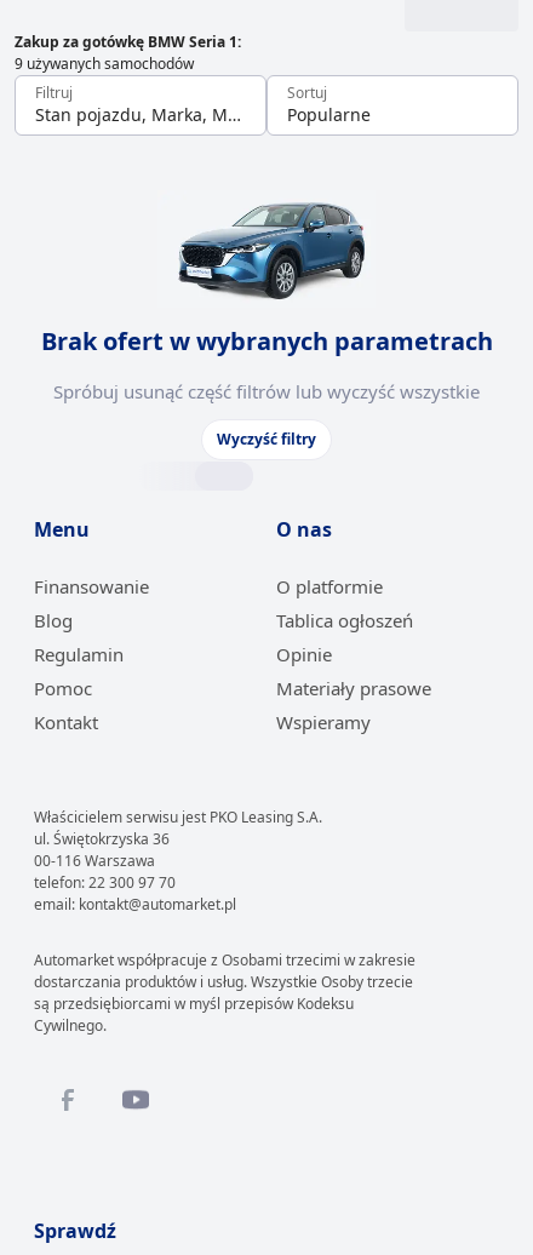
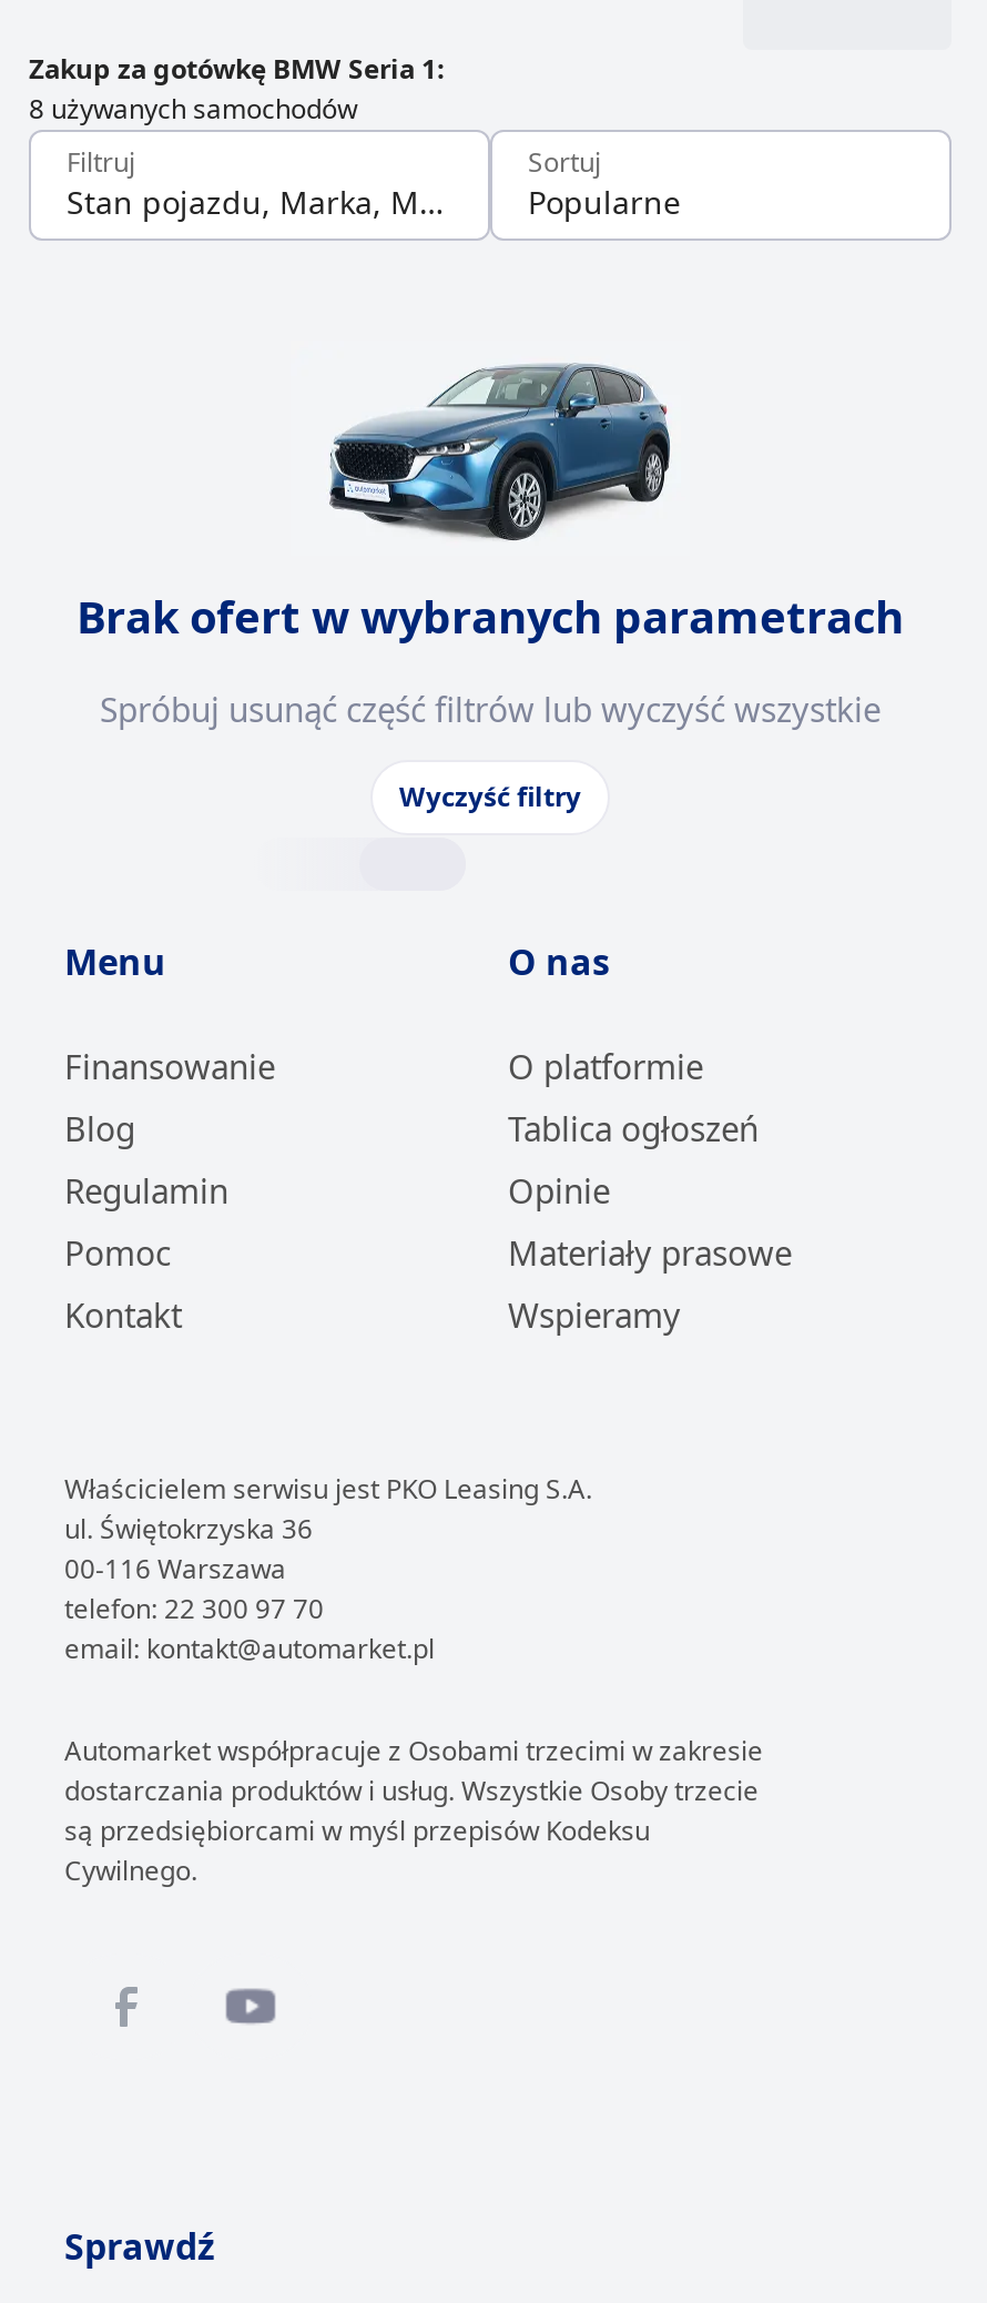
- 9 używanych samochodów
+ 8 używanych samochodów
